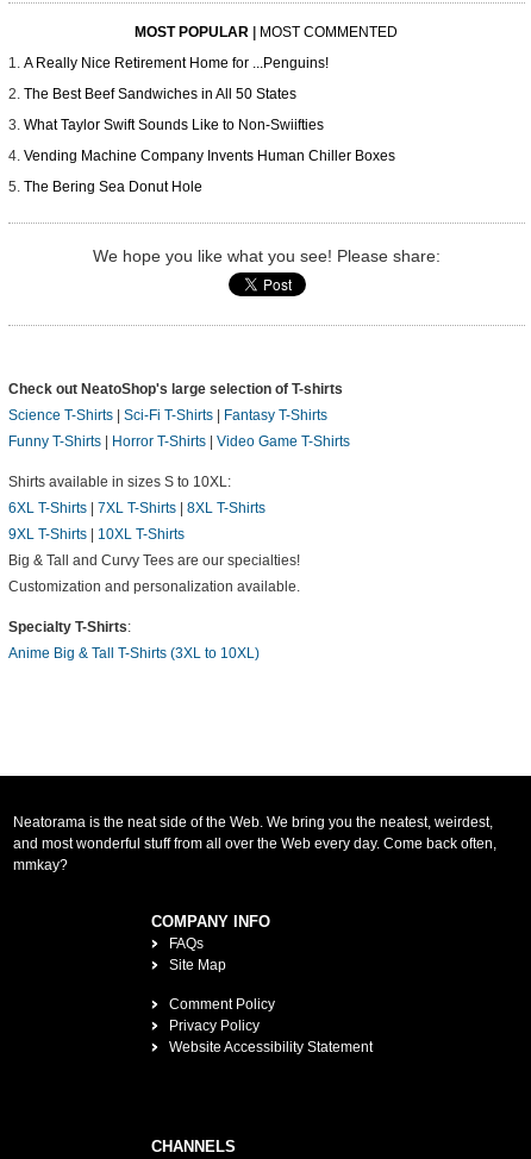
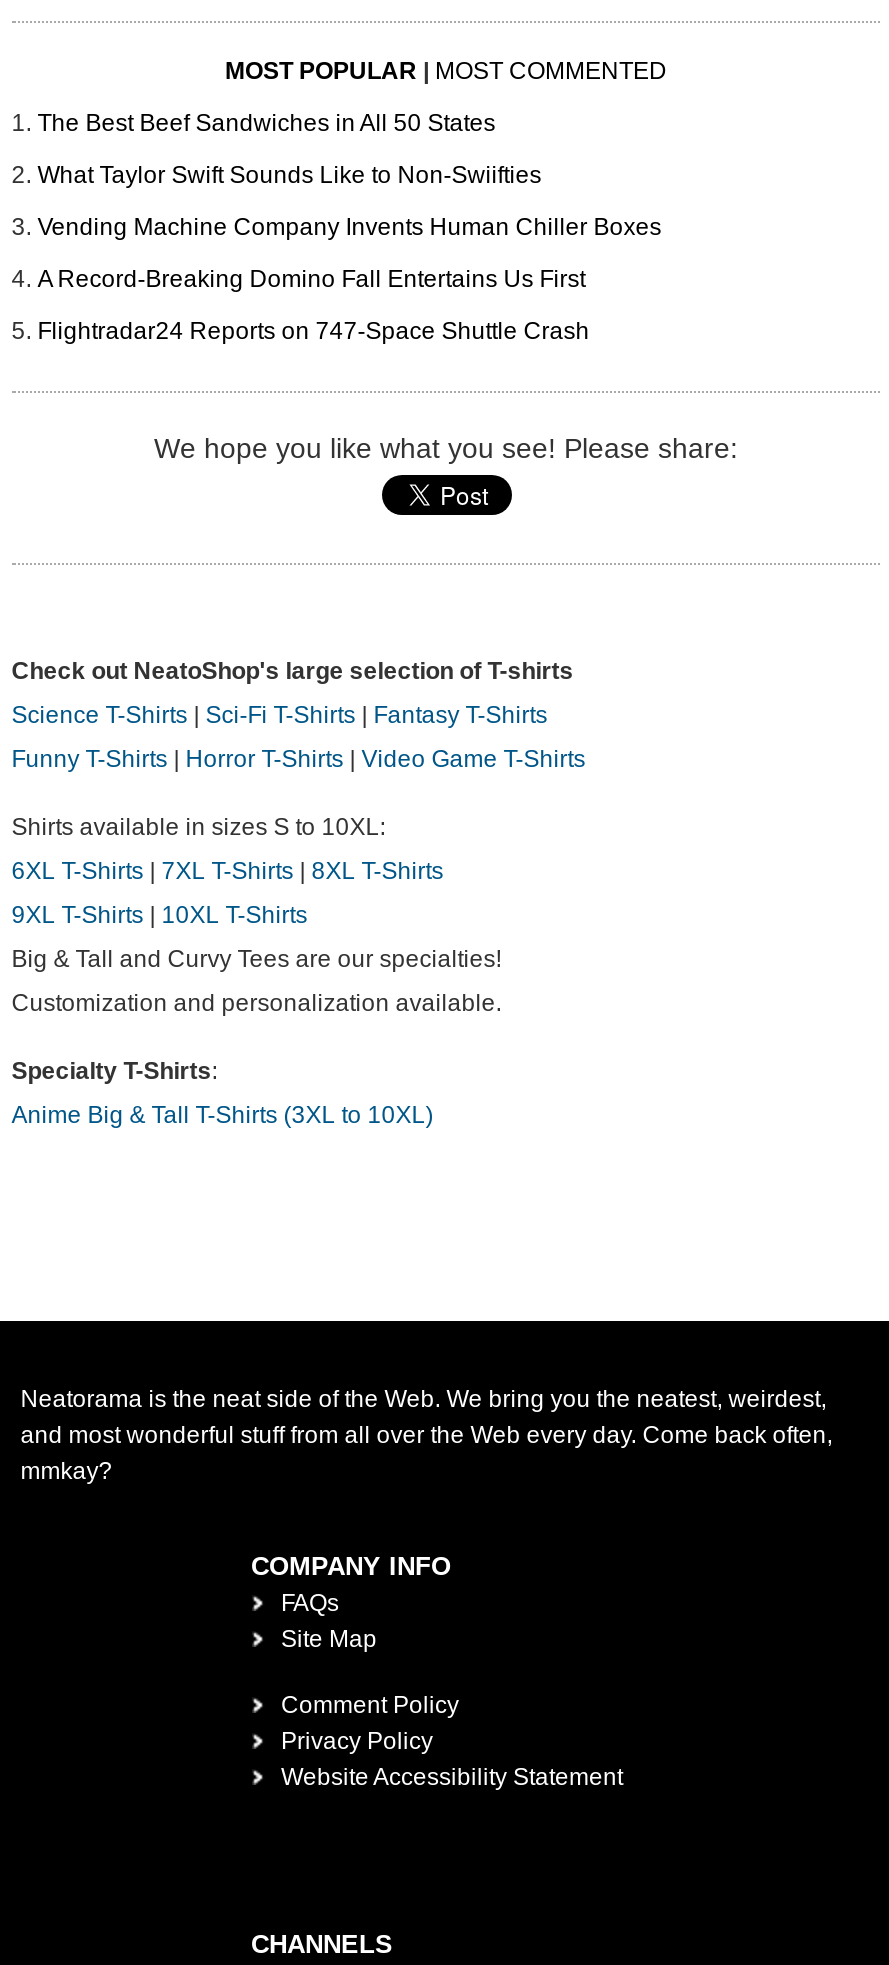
- A Really Nice Retirement Home for ...Penguins!

moved up: The Best Beef Sandwiches in All 50 States | What Taylor Swift Sounds Like to Non-Swiifties | Vending Machine Company Invents Human Chiller Boxes

- The Bering Sea Donut Hole
+ A Record-Breaking Domino Fall Entertains Us First
+ Flightradar24 Reports on 747-Space Shuttle Crash
